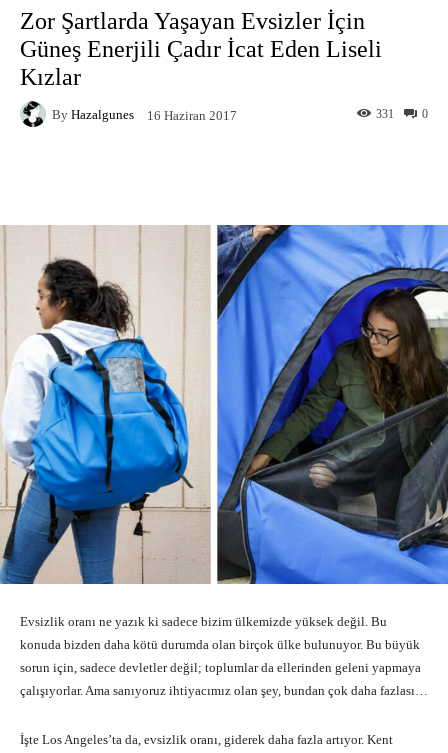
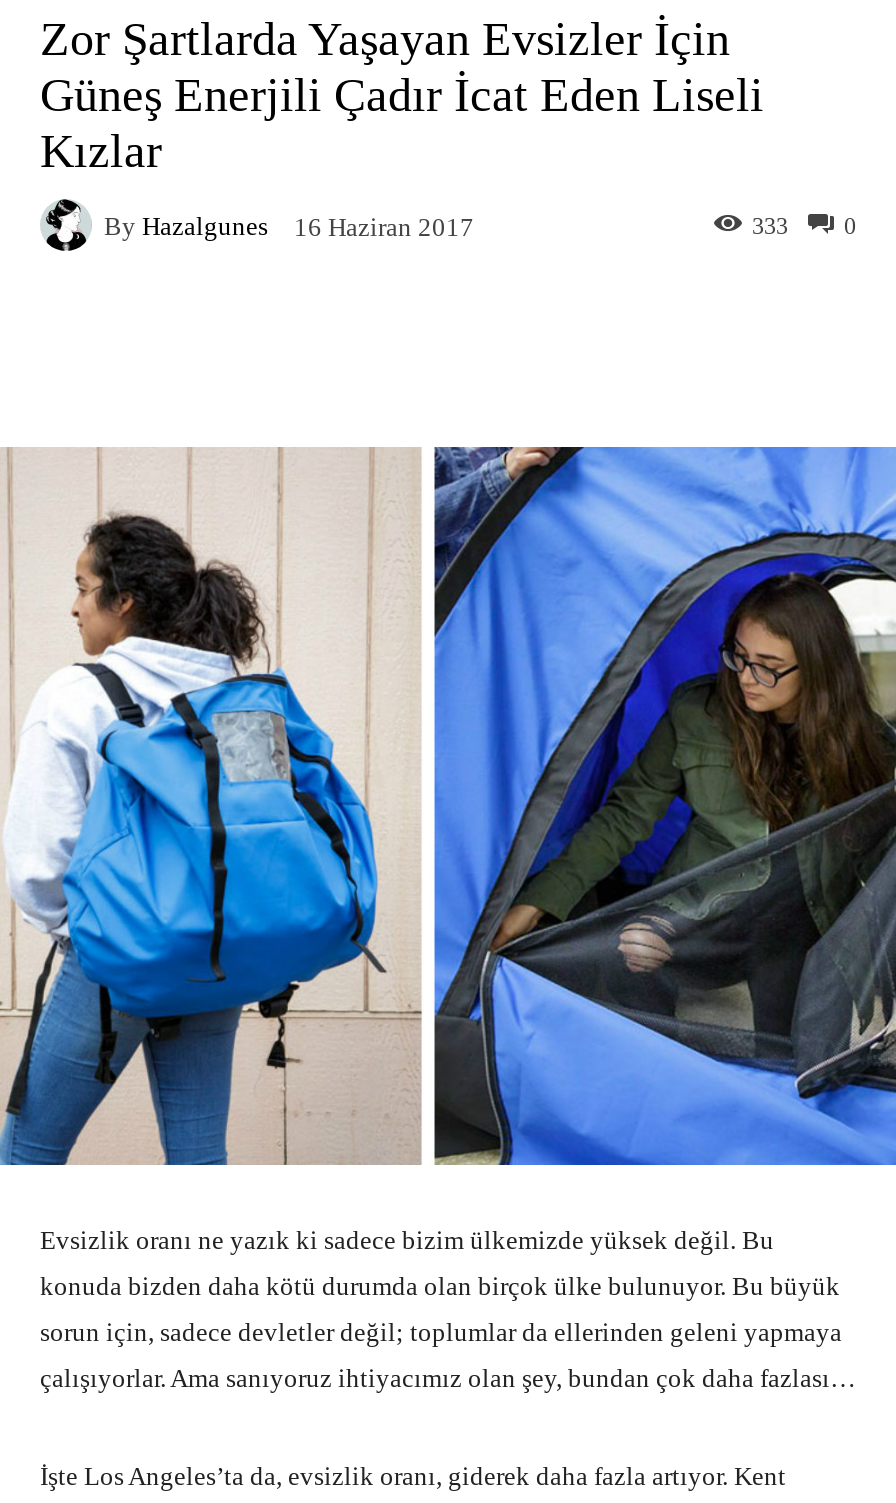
- 331 0
+ 333 0
